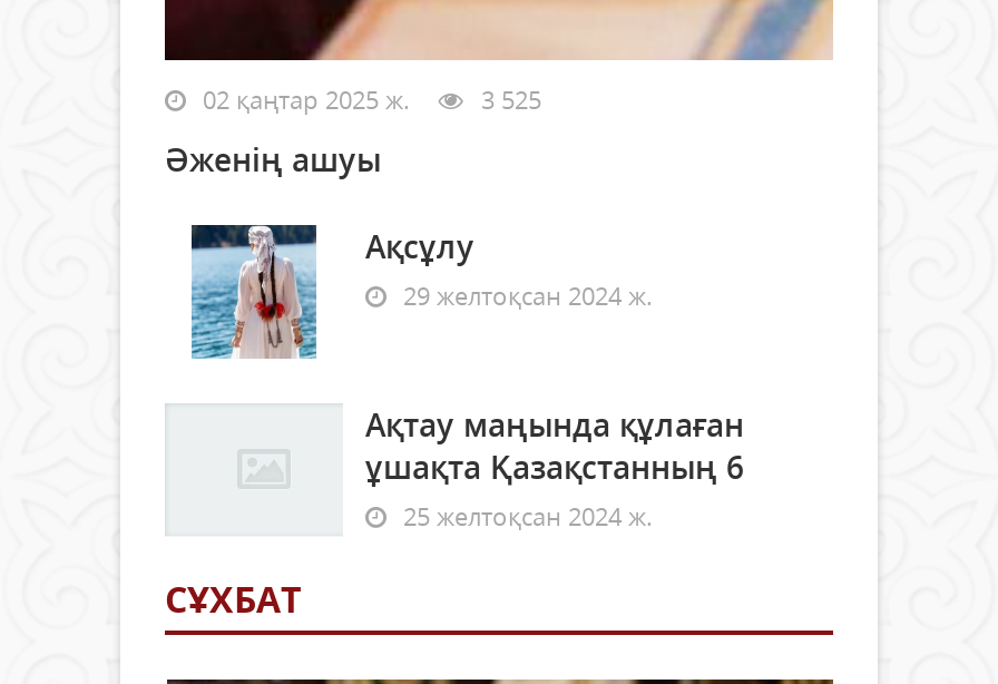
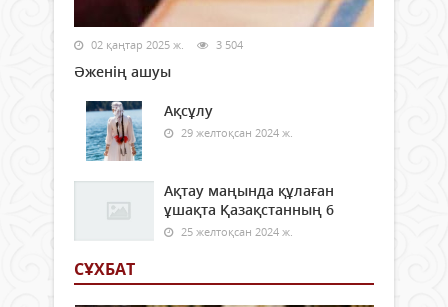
- 02 қаңтар 2025 ж. 3 525
+ 02 қаңтар 2025 ж. 3 504
